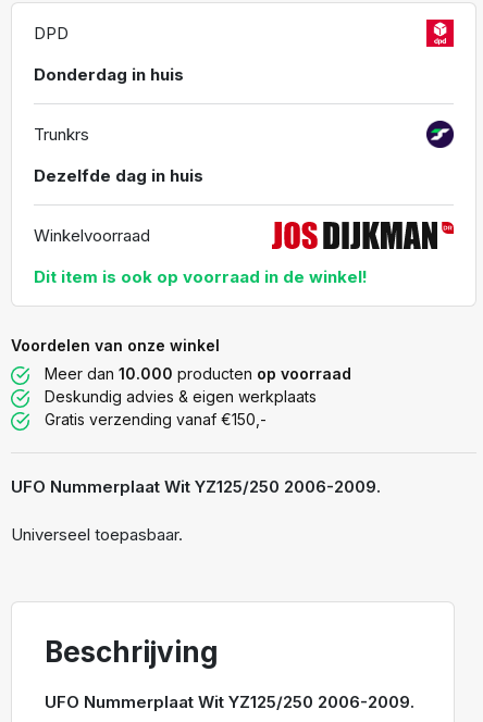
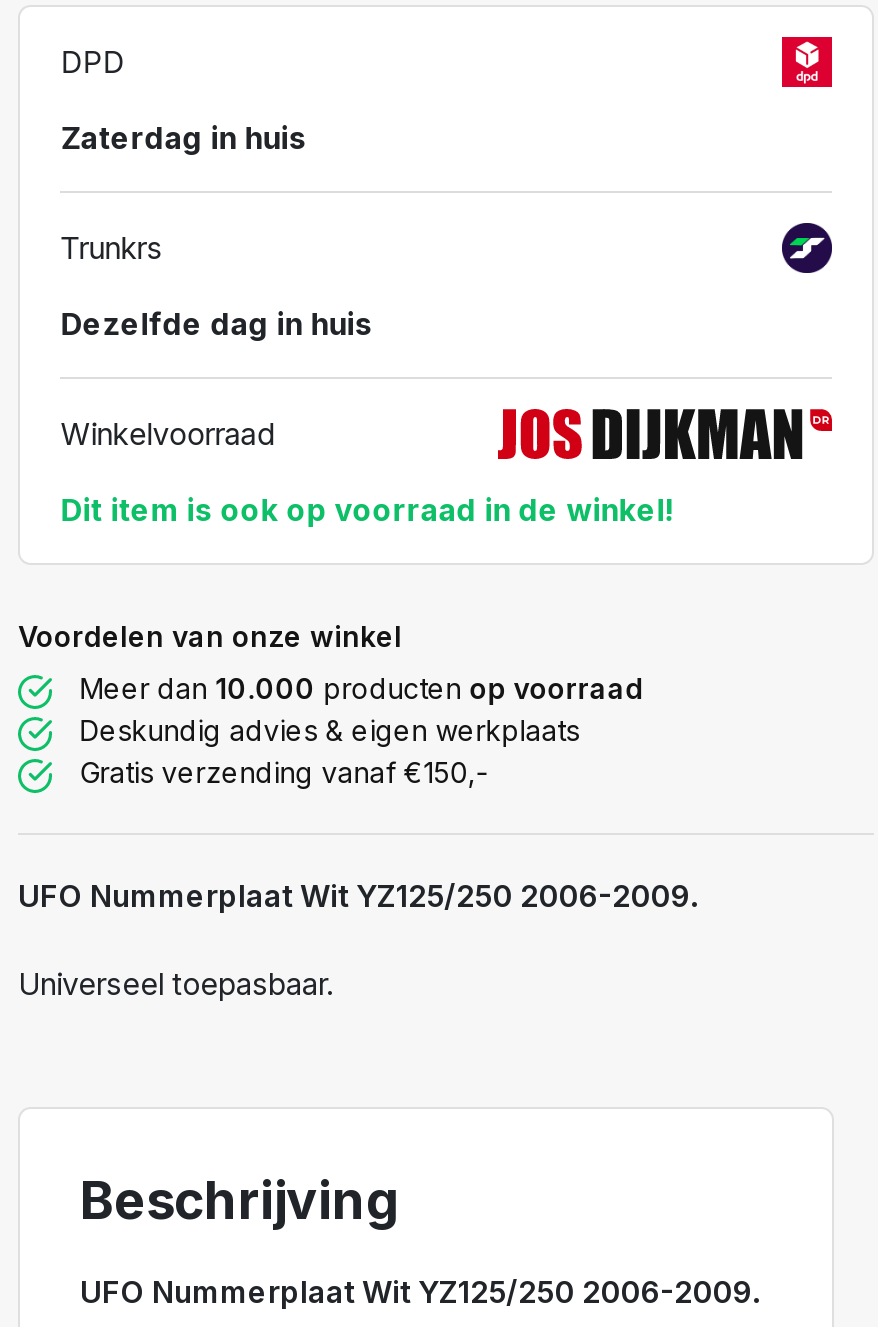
- Donderdag in huis
+ Zaterdag in huis
